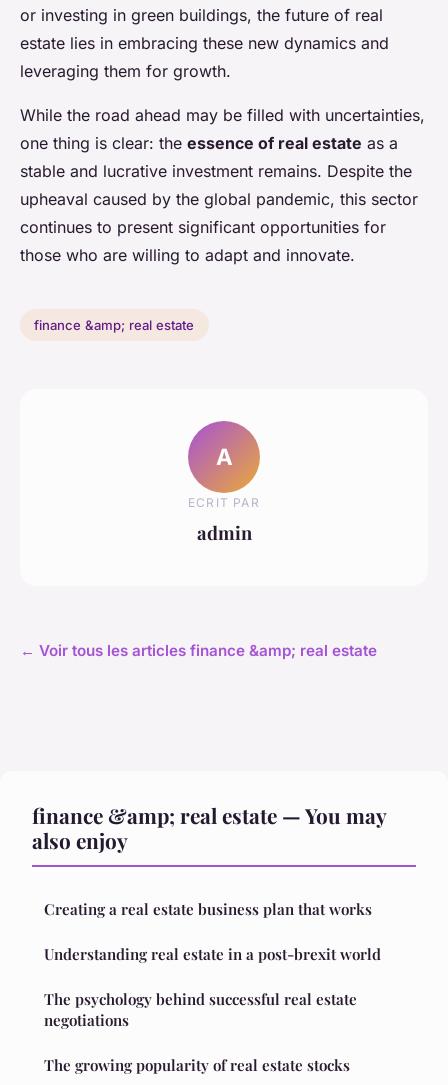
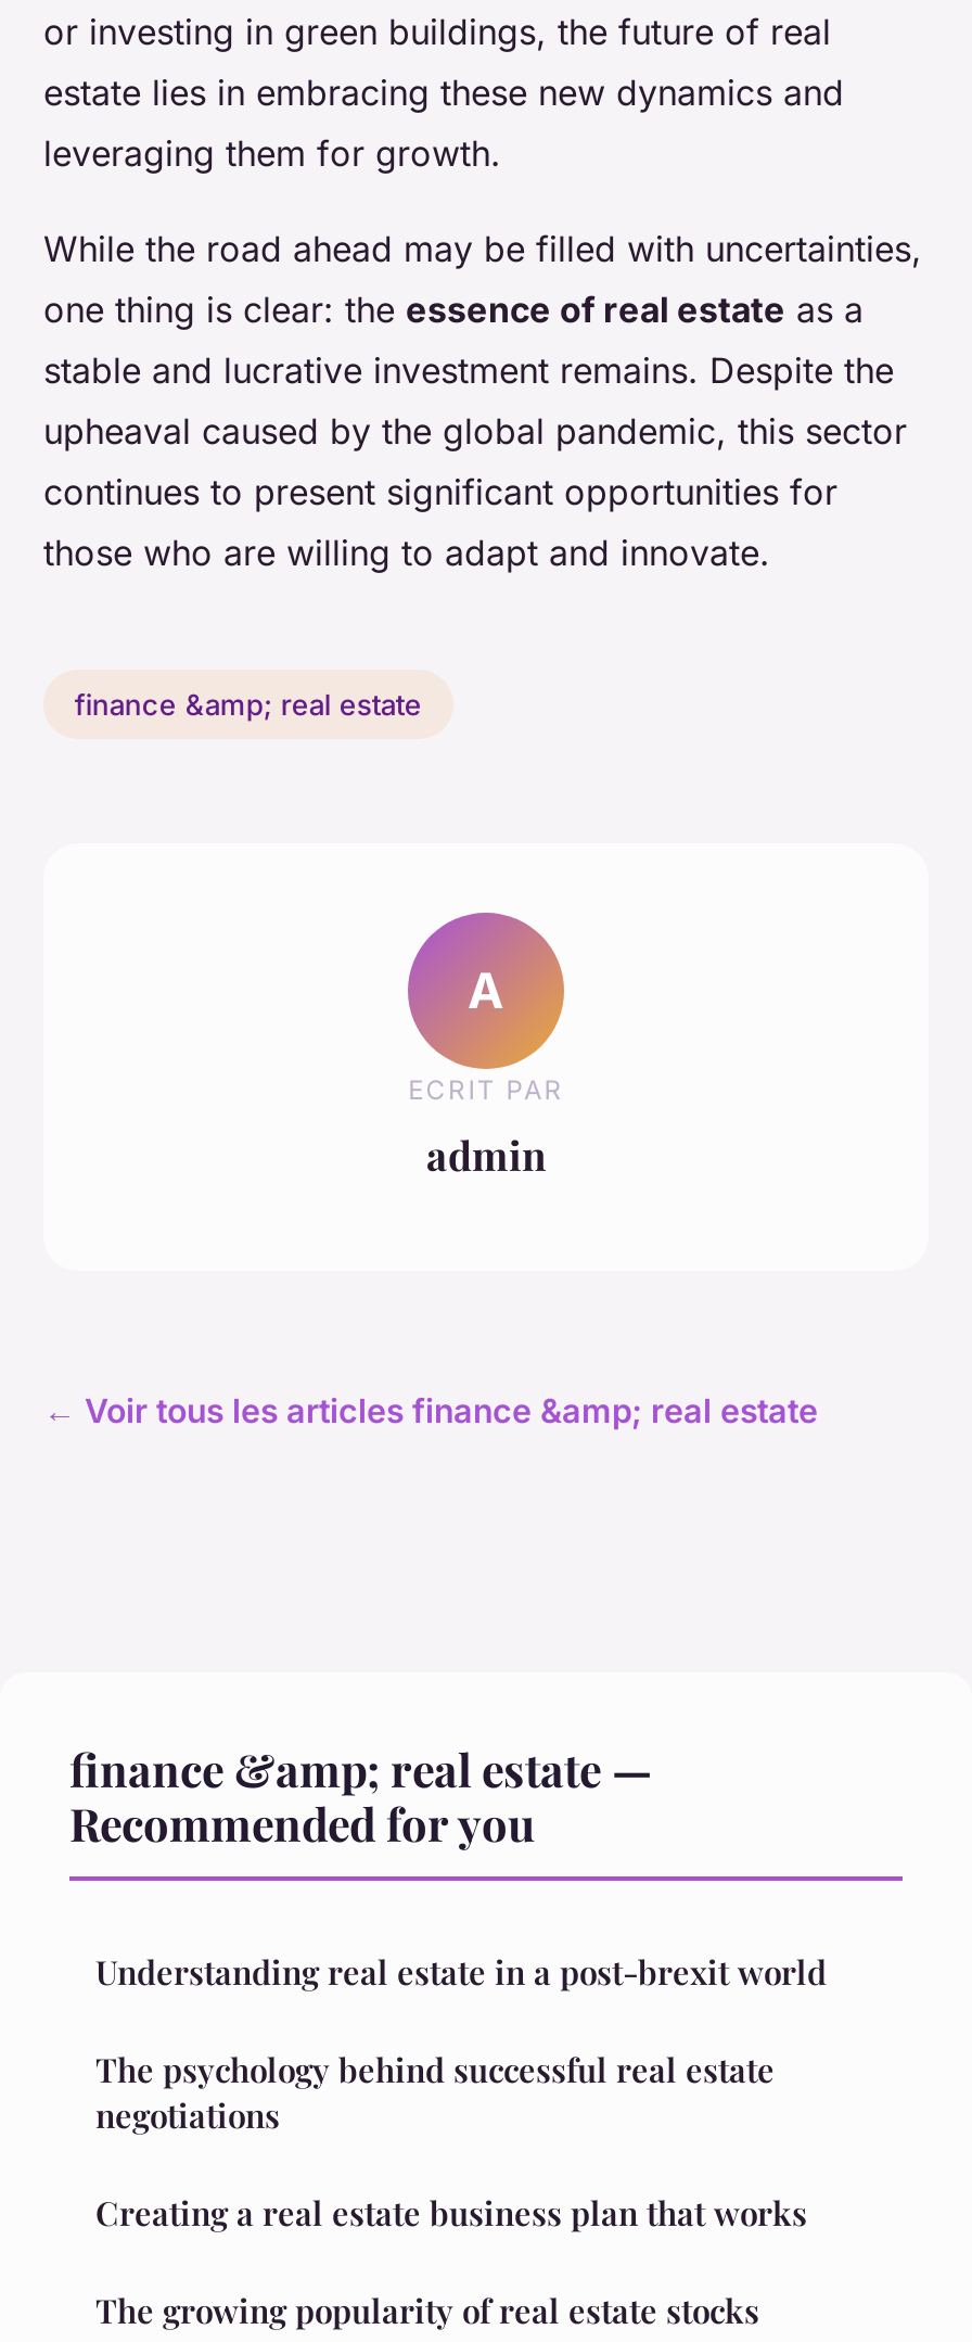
- finance &amp; real estate — You may
- also enjoy
+ finance &amp; real estate —
+ Recommended for you

moved down: Creating a real estate business plan that works

moved up: Understanding real estate in a post-brexit world | The psychology behind successful real estate | negotiations
